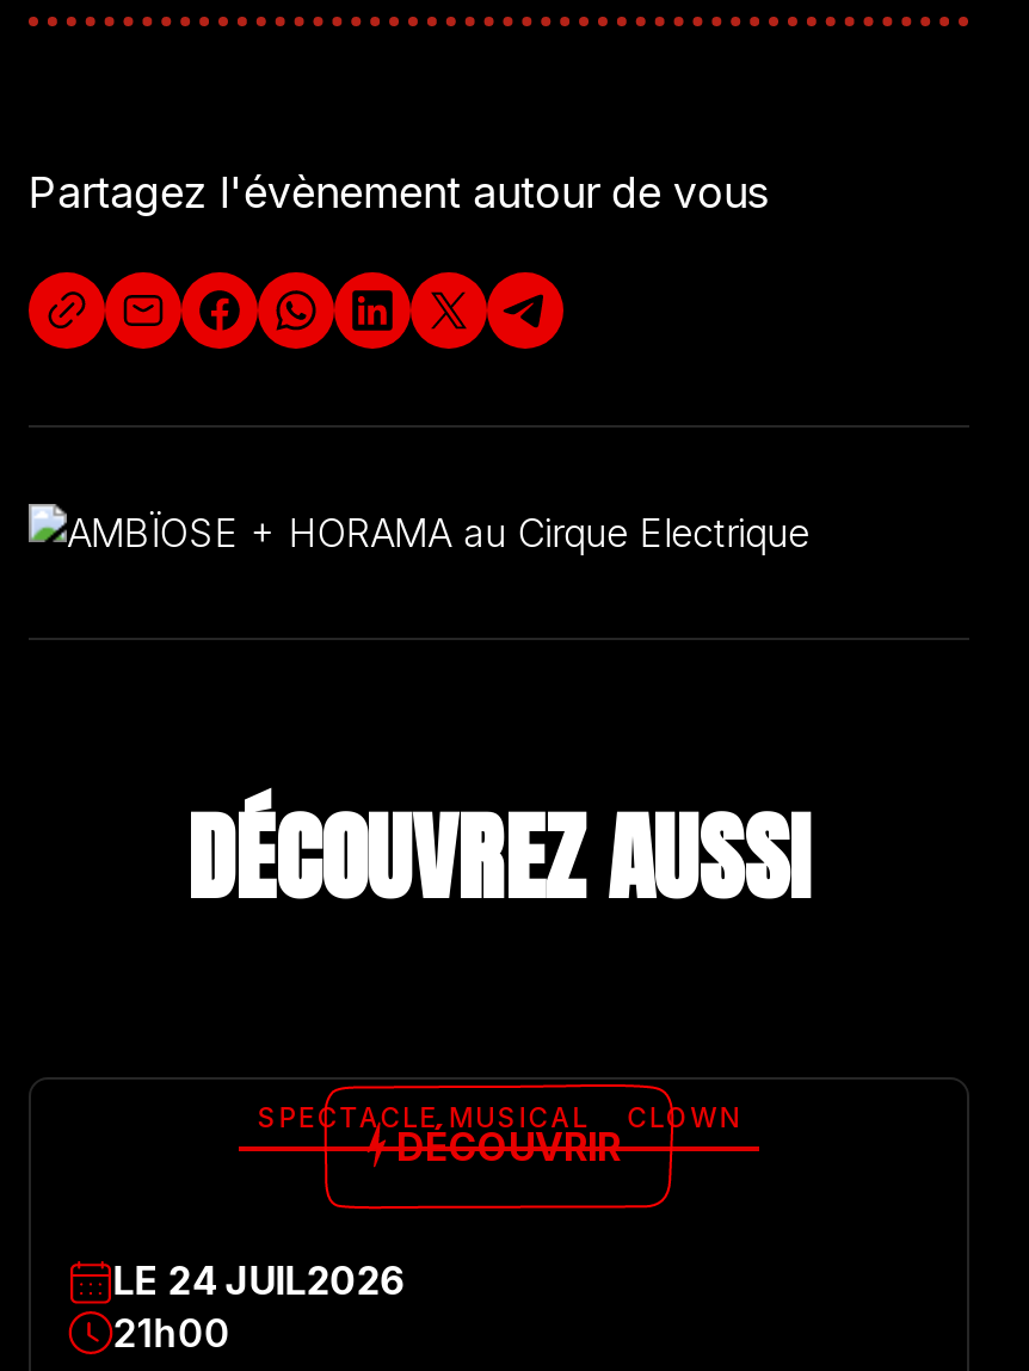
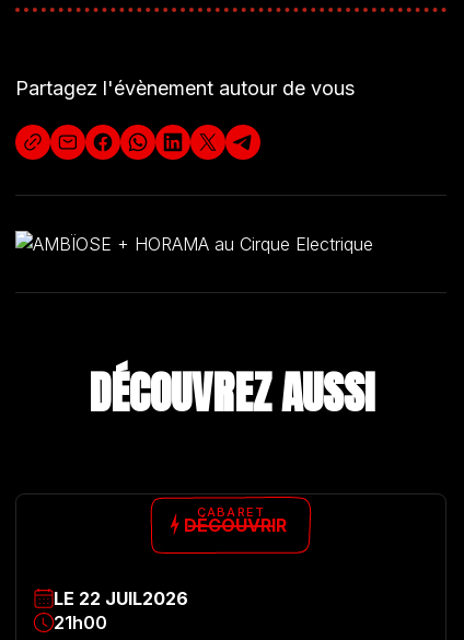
- SPECTACLE MUSICAL
- CLOWN
+ CABARET

- LE 24 JUIL2026
+ LE 22 JUIL2026
